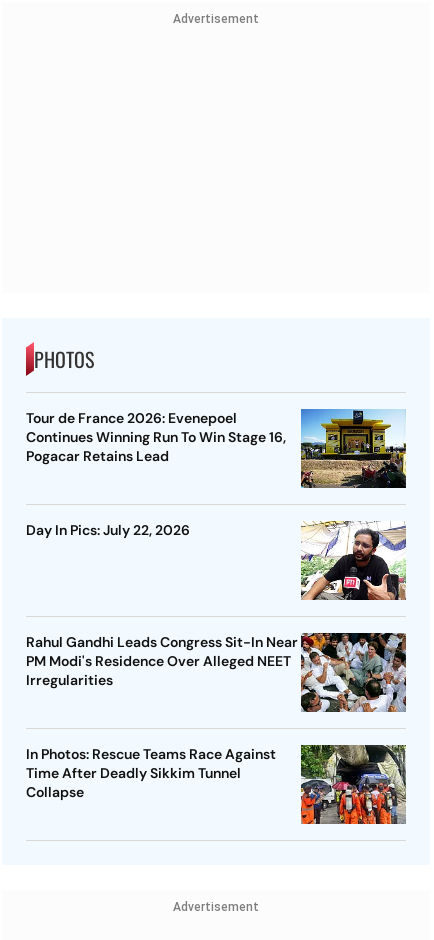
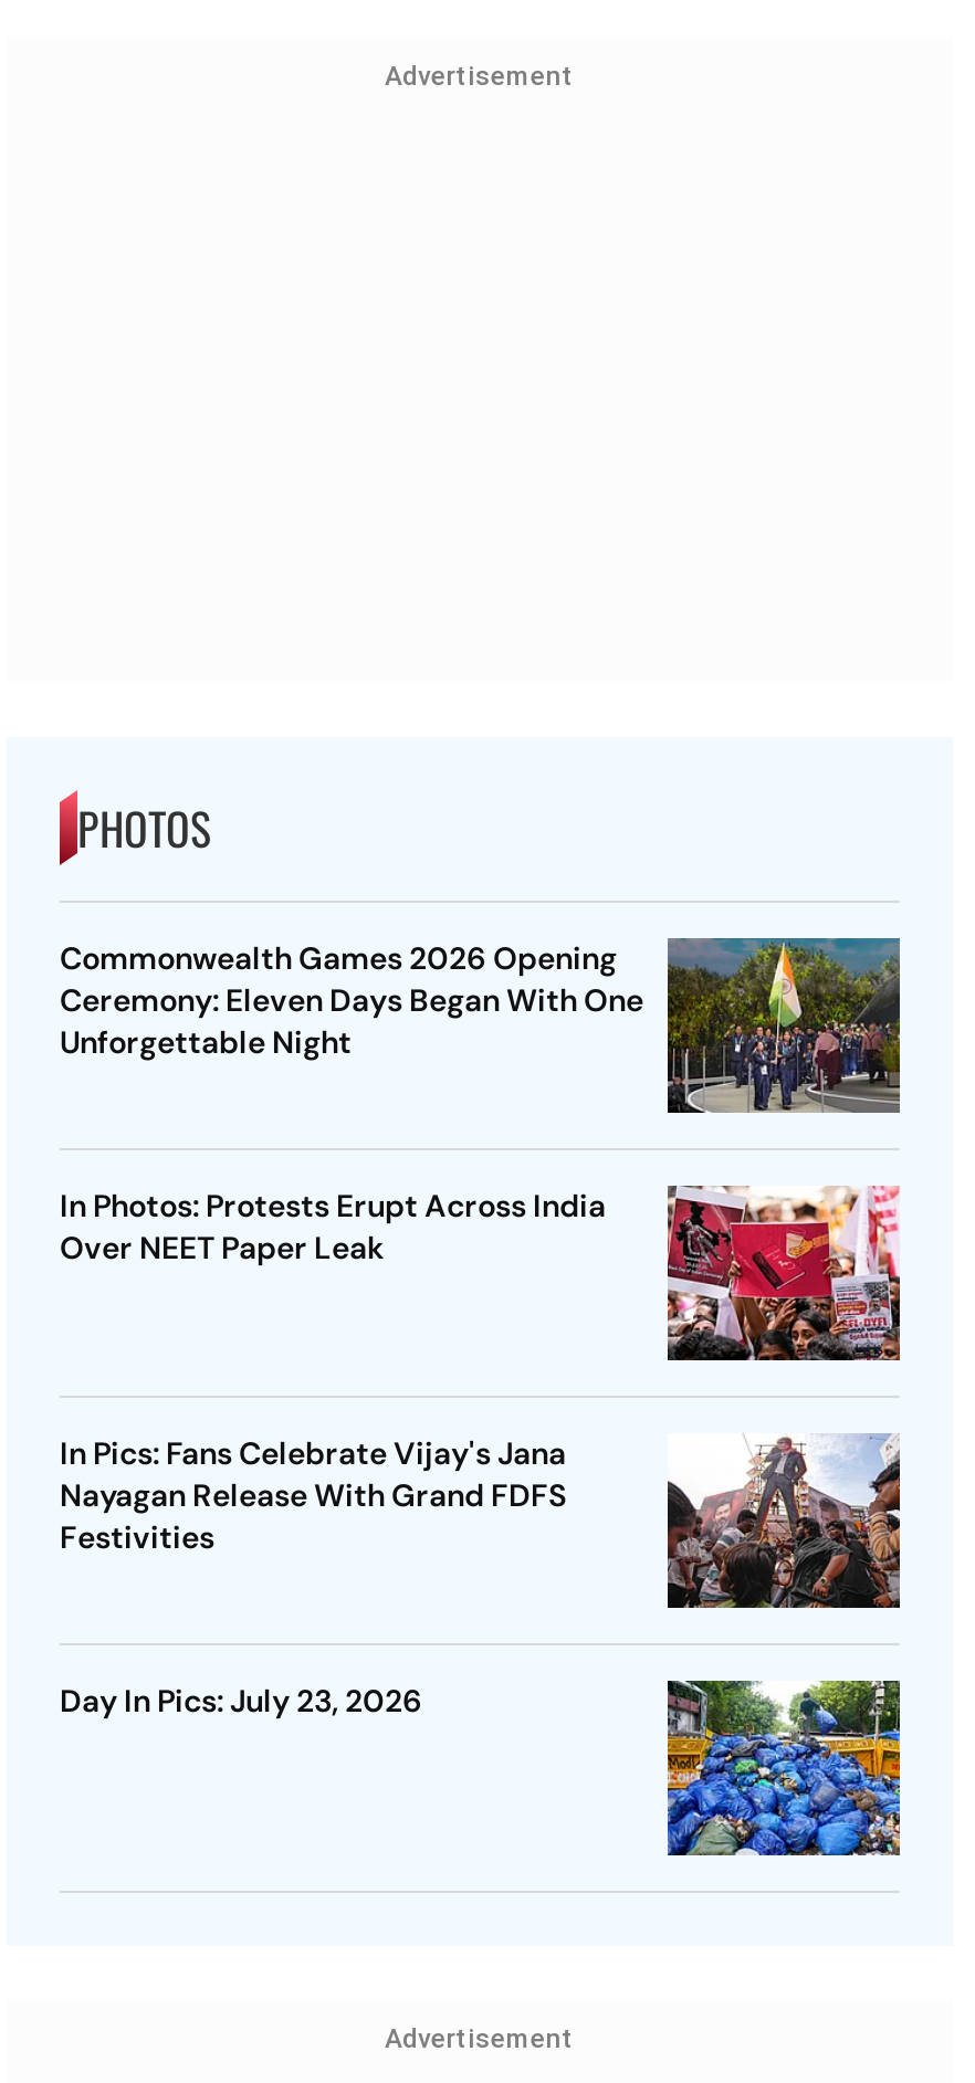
- [image]
- Tour de France 2026: Evenepoel
- Continues Winning Run To Win Stage 16,
- Pogacar Retains Lead
+ [image]
+ Commonwealth Games 2026 Opening
+ Ceremony: Eleven Days Began With One
+ Unforgettable Night

- Day In Pics: July 22, 2026
+ In Photos: Protests Erupt Across India
+ Over NEET Paper Leak

- [image]
+ [image]

- Rahul Gandhi Leads Congress Sit-In Near
- PM Modi's Residence Over Alleged NEET
- Irregularities
+ In Pics: Fans Celebrate Vijay's Jana
+ Nayagan Release With Grand FDFS
+ Festivities

- [image]
+ [image]

- In Photos: Rescue Teams Race Against
- Time After Deadly Sikkim Tunnel
- Collapse
+ Day In Pics: July 23, 2026

- [image]
+ [image]
